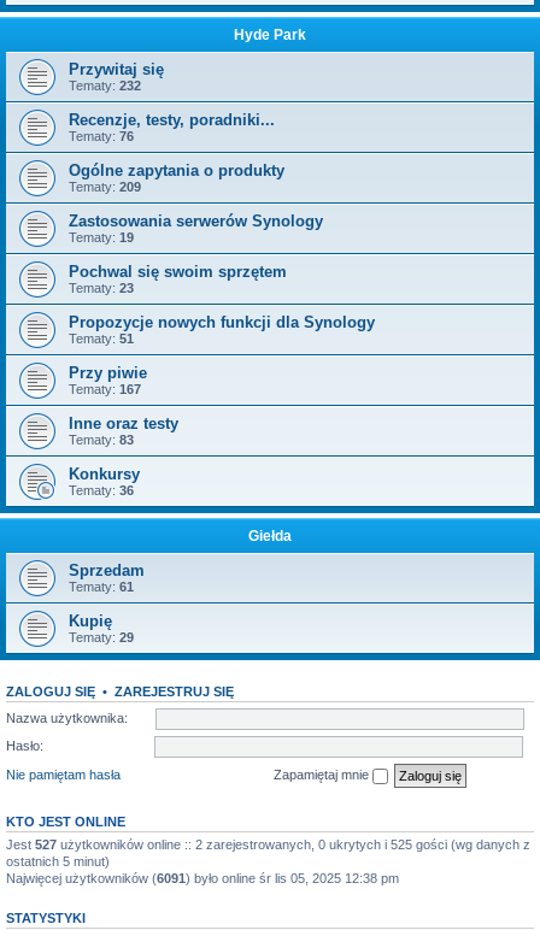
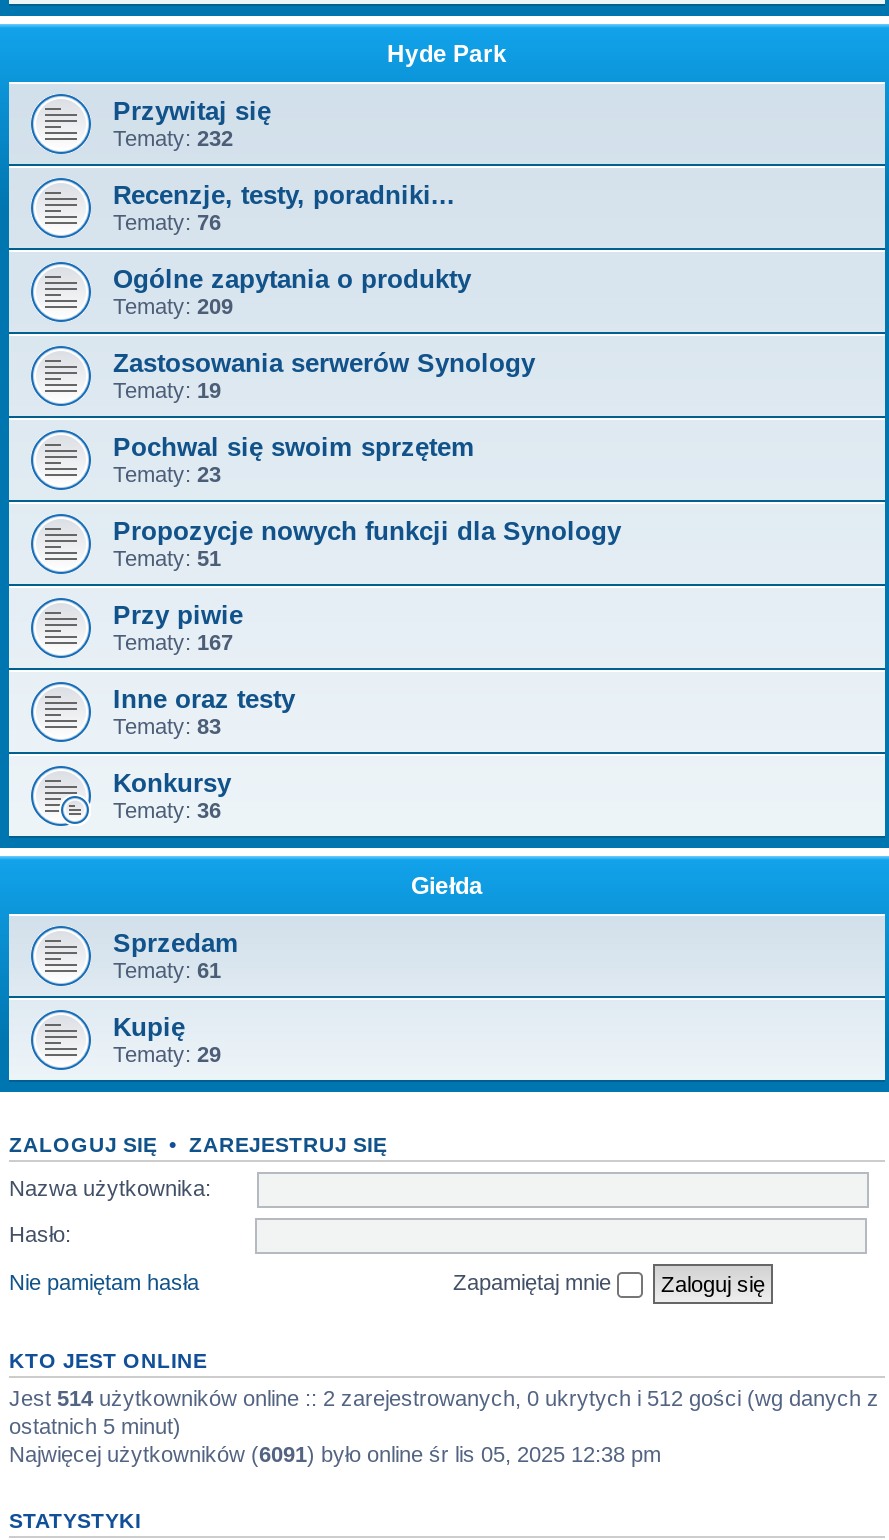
- Jest 527 użytkowników online :: 2 zarejestrowanych, 0 ukrytych i 525 gości (wg danych z
+ Jest 514 użytkowników online :: 2 zarejestrowanych, 0 ukrytych i 512 gości (wg danych z
